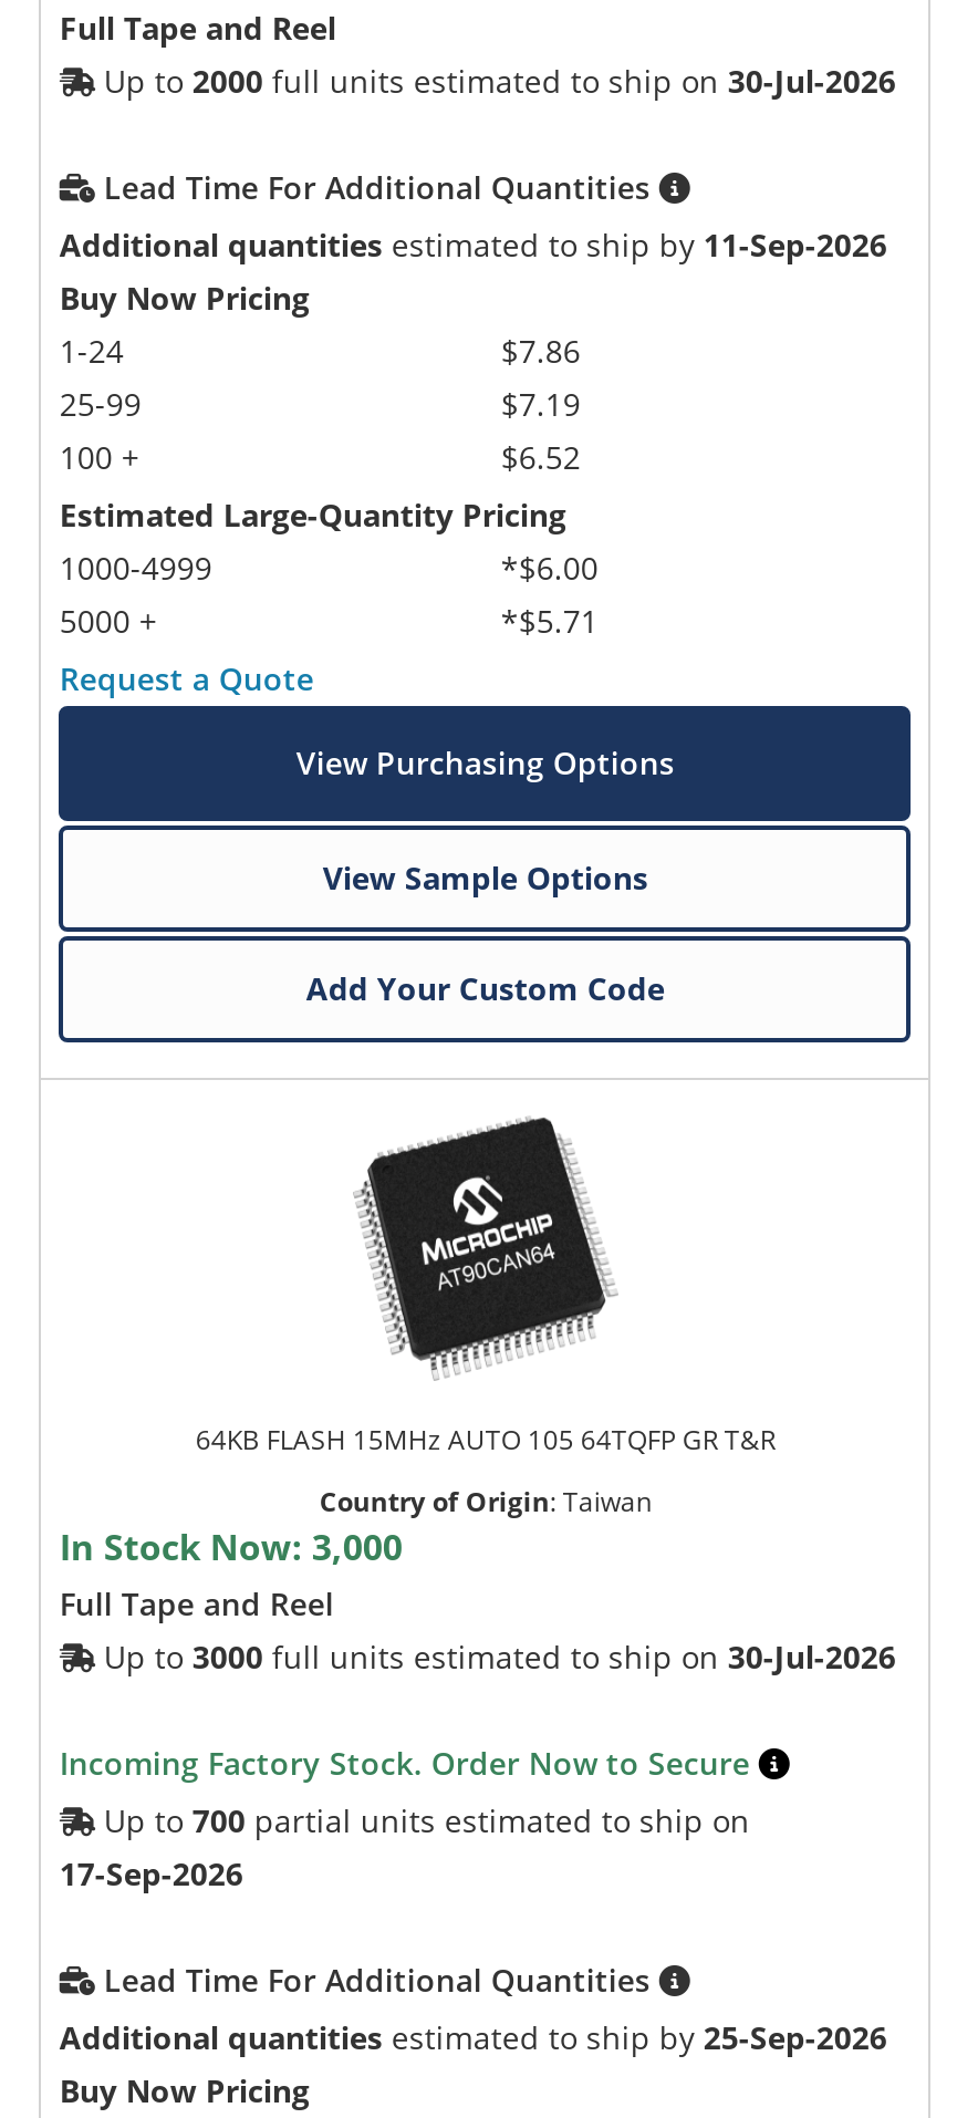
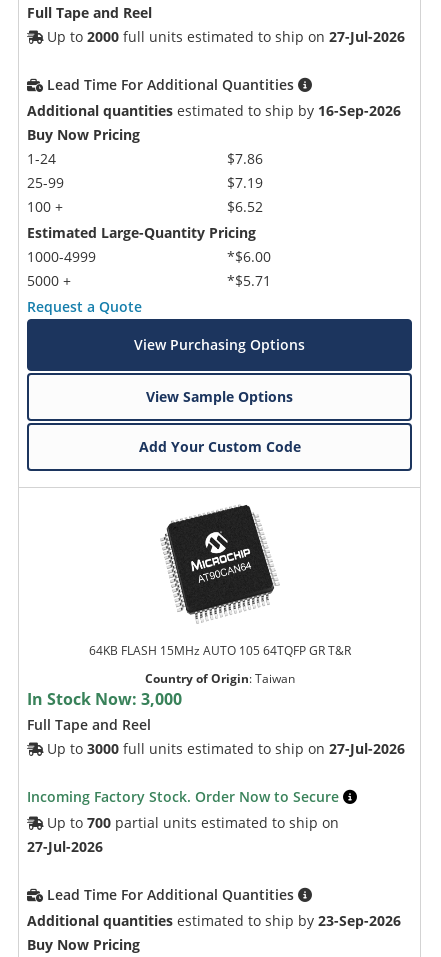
- Up to 2000 full units estimated to ship on 30-Jul-2026
+ Up to 2000 full units estimated to ship on 27-Jul-2026

- Additional quantities estimated to ship by 11-Sep-2026
+ Additional quantities estimated to ship by 16-Sep-2026

- Up to 3000 full units estimated to ship on 30-Jul-2026
+ Up to 3000 full units estimated to ship on 27-Jul-2026

- 17-Sep-2026
+ 27-Jul-2026

- Additional quantities estimated to ship by 25-Sep-2026
+ Additional quantities estimated to ship by 23-Sep-2026
